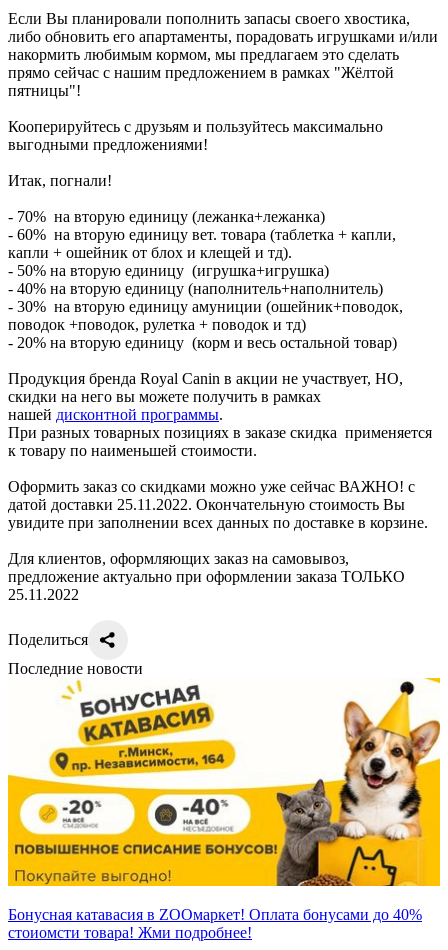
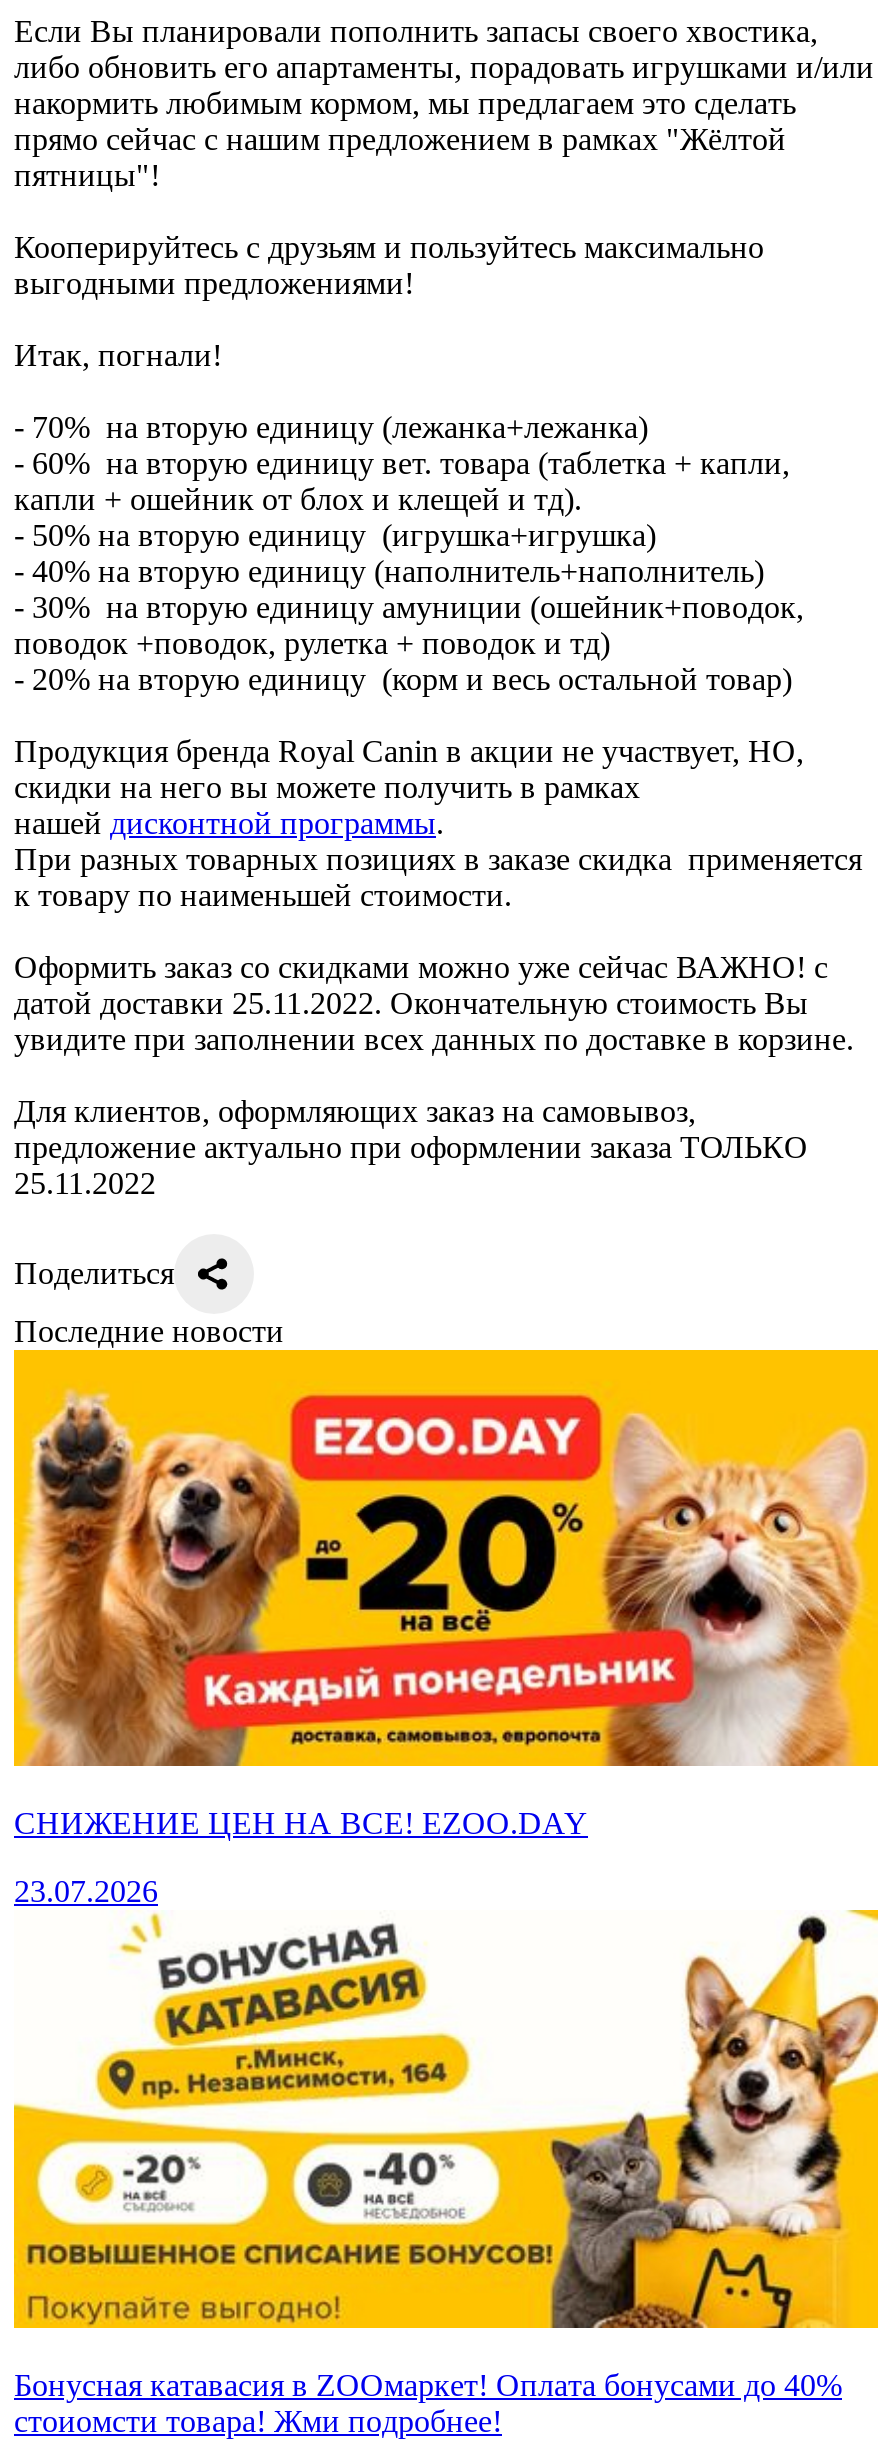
+ [image]
+ СНИЖЕНИЕ ЦЕН НА ВСЕ! EZOO.DAY
+ 23.07.2026
